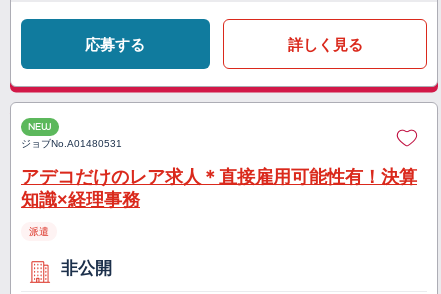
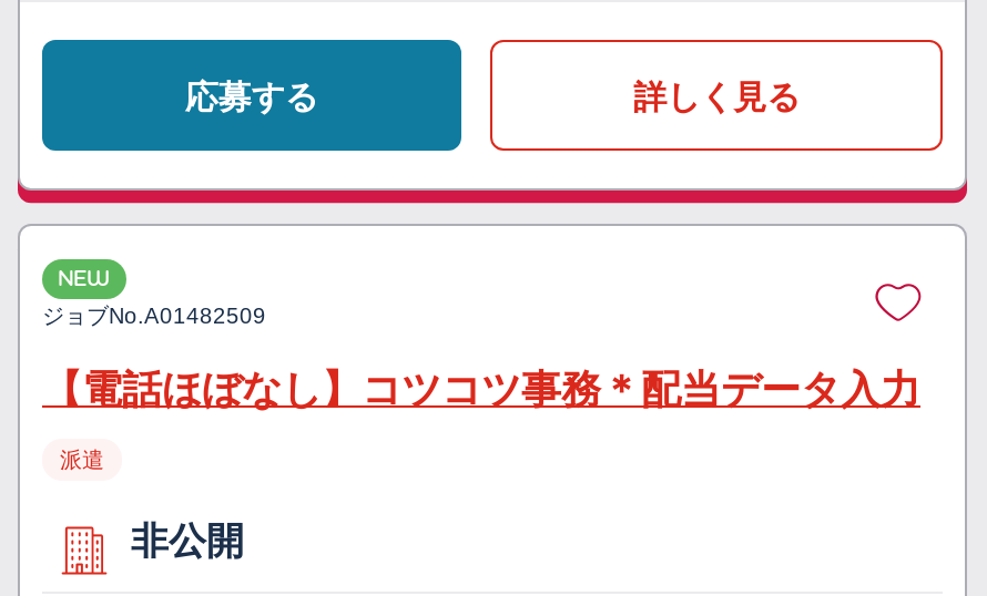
- ジョブNo. A01480531
+ ジョブNo. A01482509

- アデコだけのレア求人＊直接雇用可能性有！決算
- 知識×経理事務
+ 【電話ほぼなし】コツコツ事務＊配当データ入力
